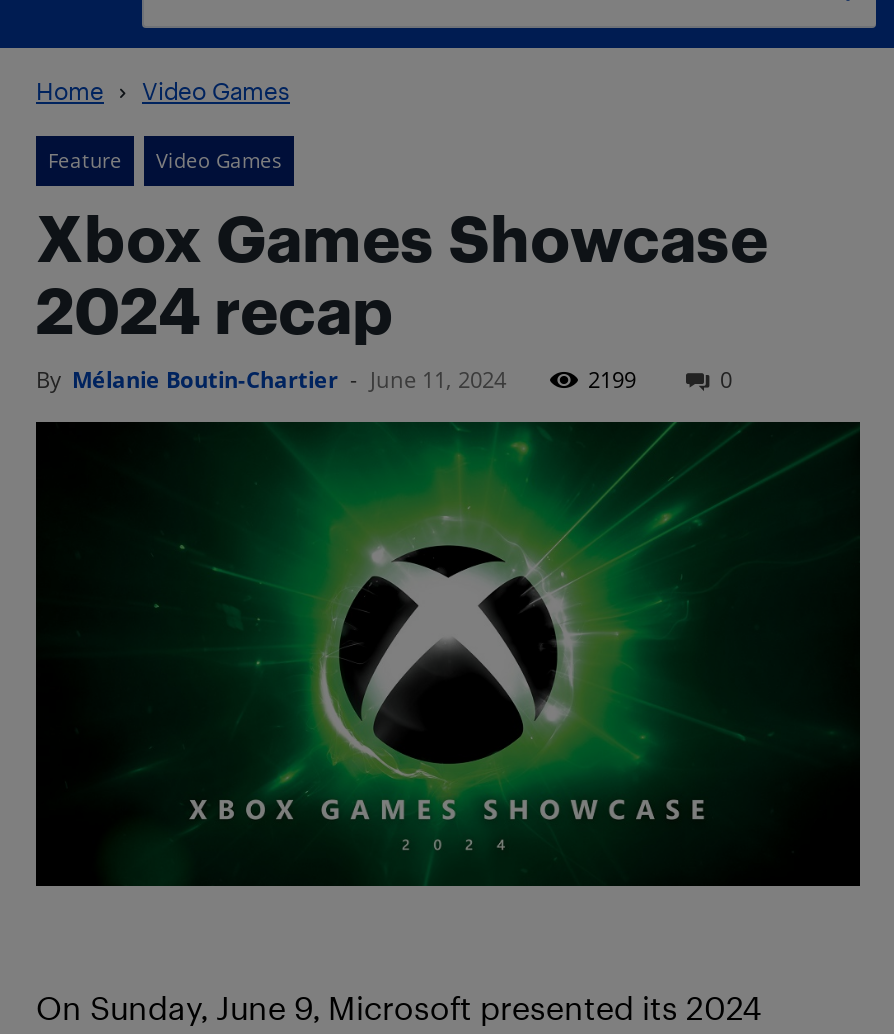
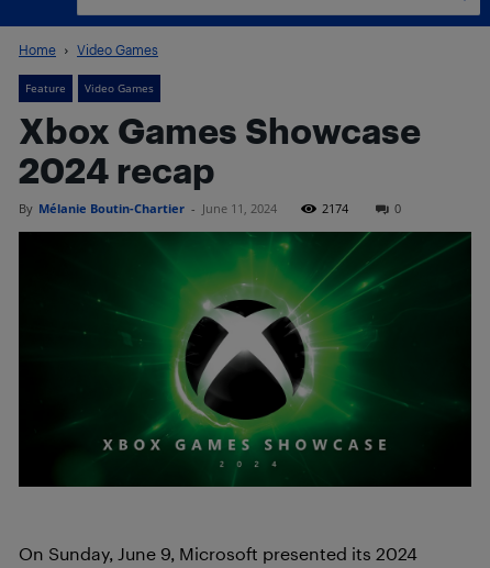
- 2199
+ 2174
